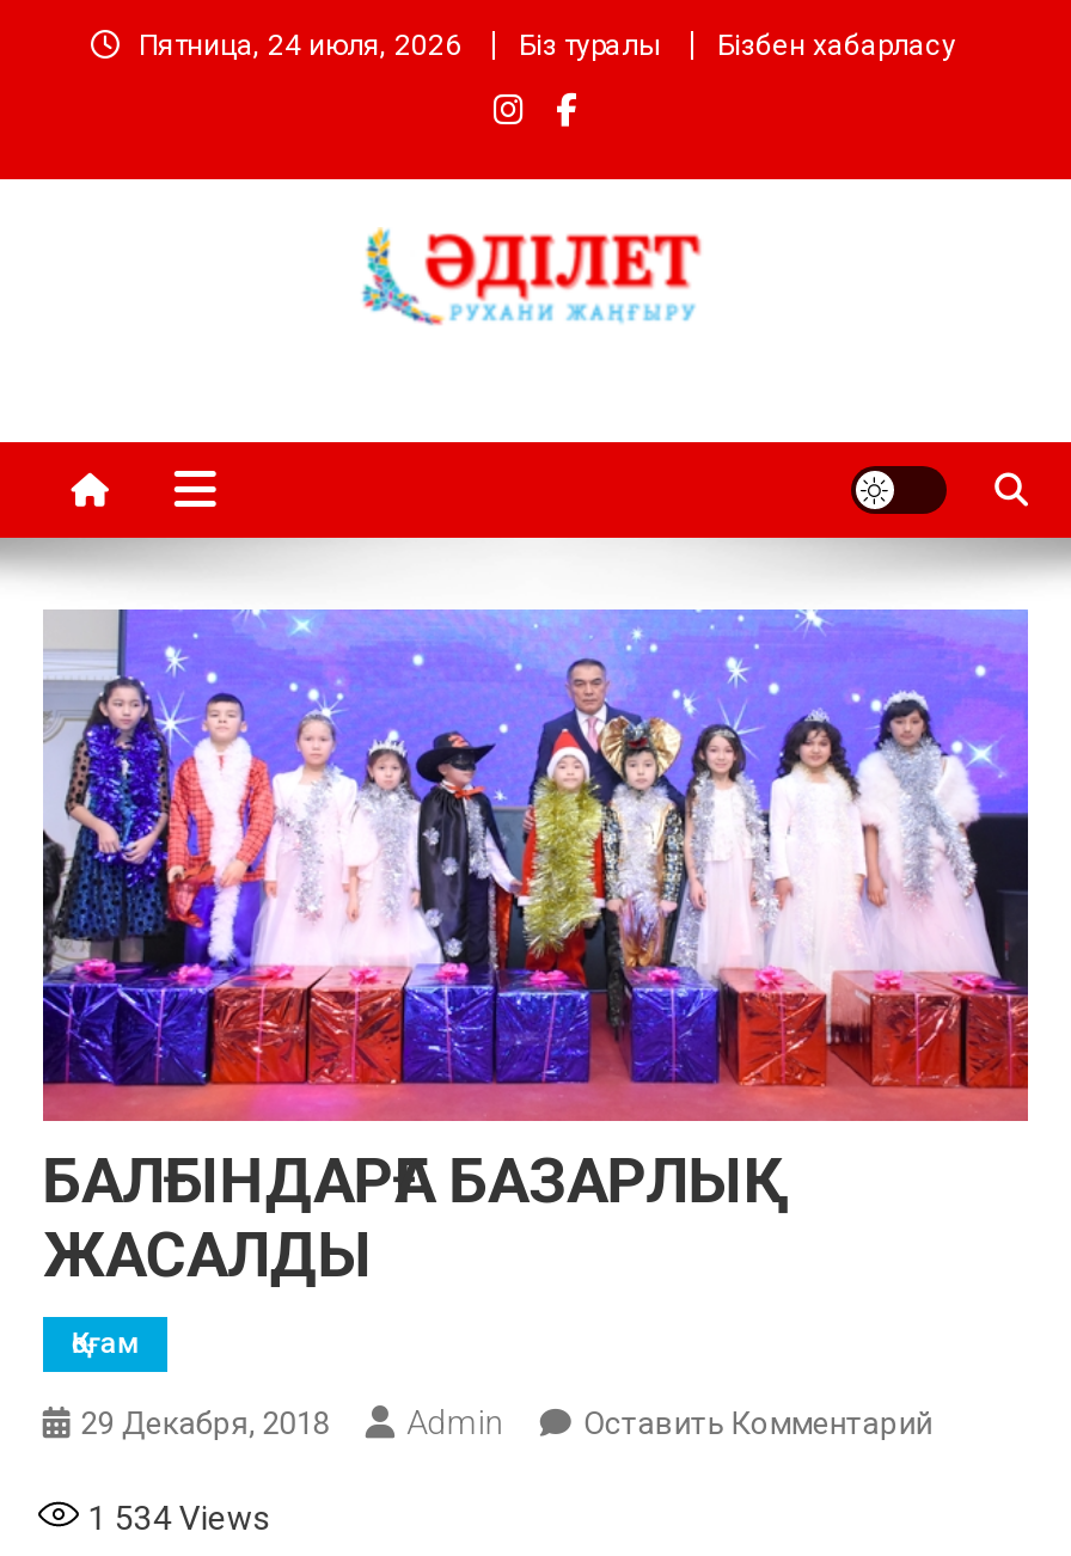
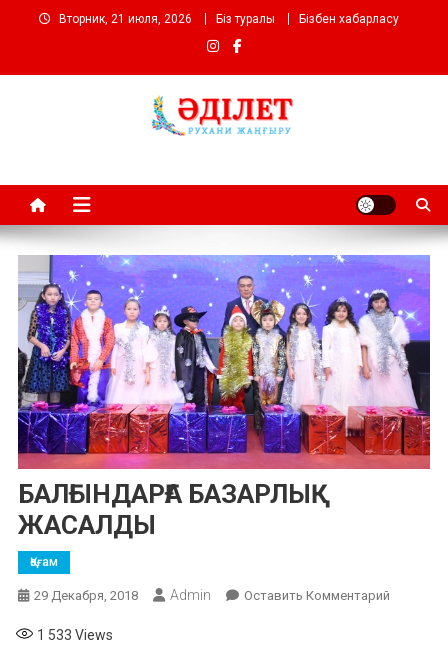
- Пятница, 24 июля, 2026
+ Вторник, 21 июля, 2026

- 1 534 Views
+ 1 533 Views
